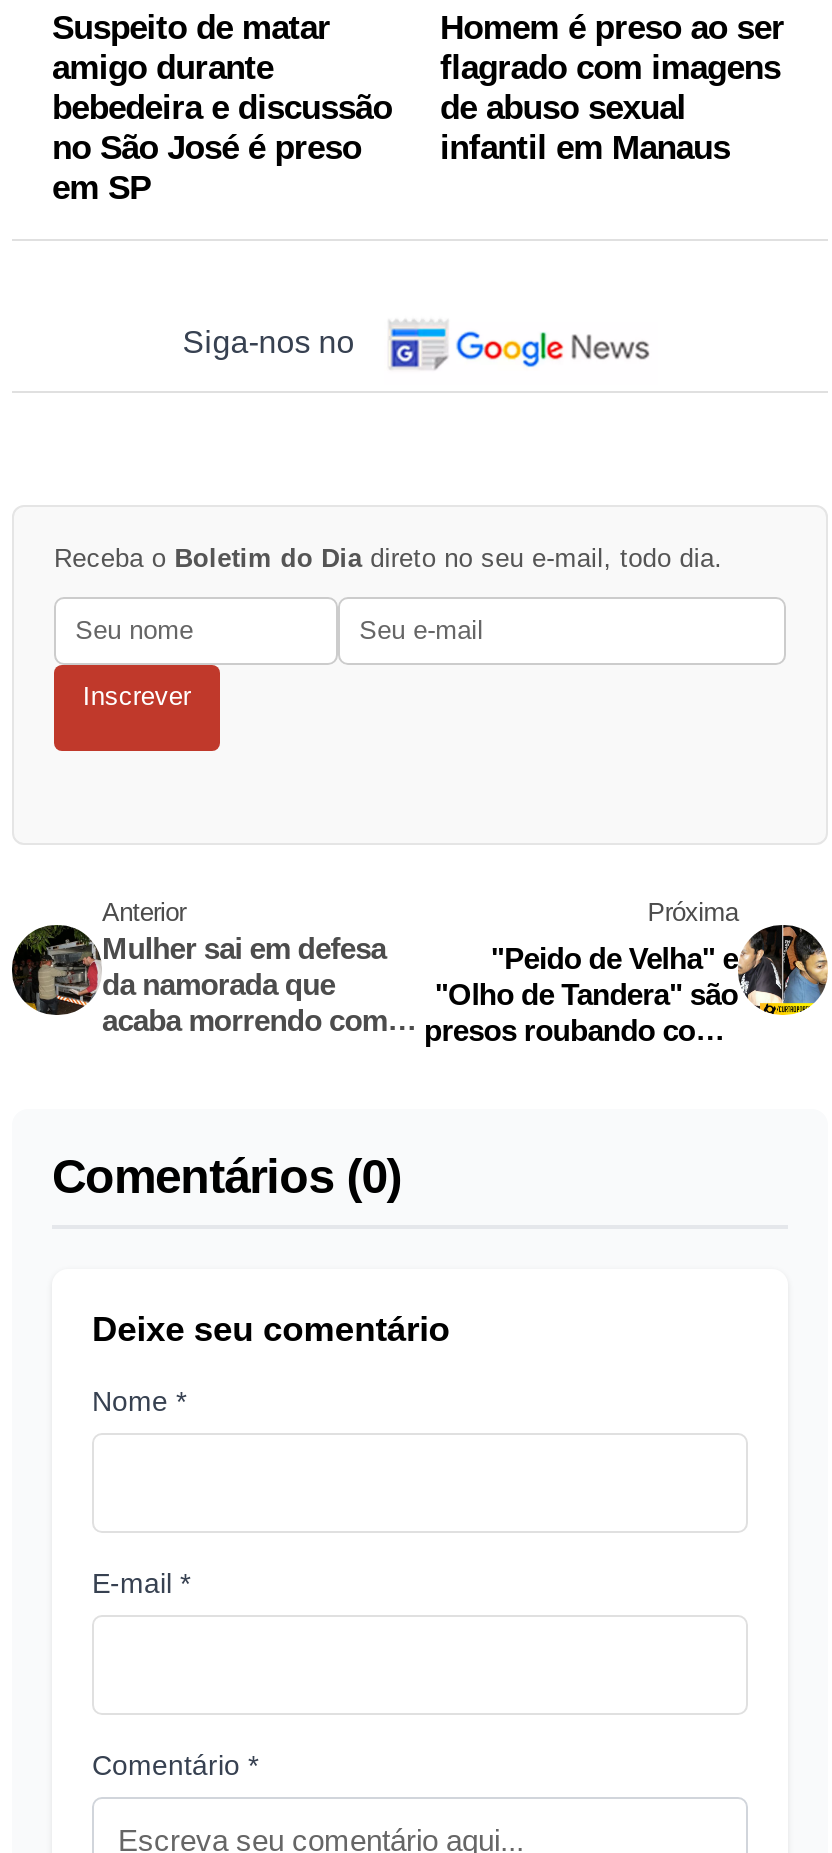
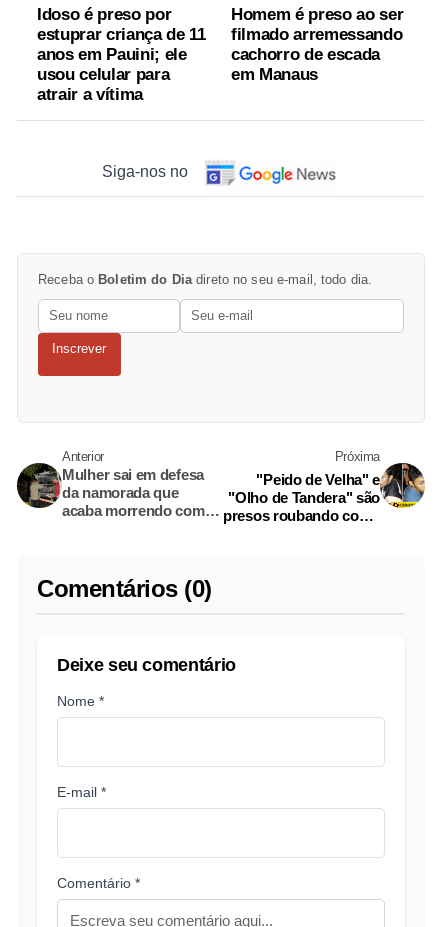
- Suspeito de matar
- amigo durante
- bebedeira e discussão
- no São José é preso
- em SP
+ Idoso é preso por
+ estuprar criança de 11
+ anos em Pauini; ele
+ usou celular para
+ atrair a vítima

- flagrado com imagens
- de abuso sexual
- infantil em Manaus
+ filmado arremessando
+ cachorro de escada
+ em Manaus
